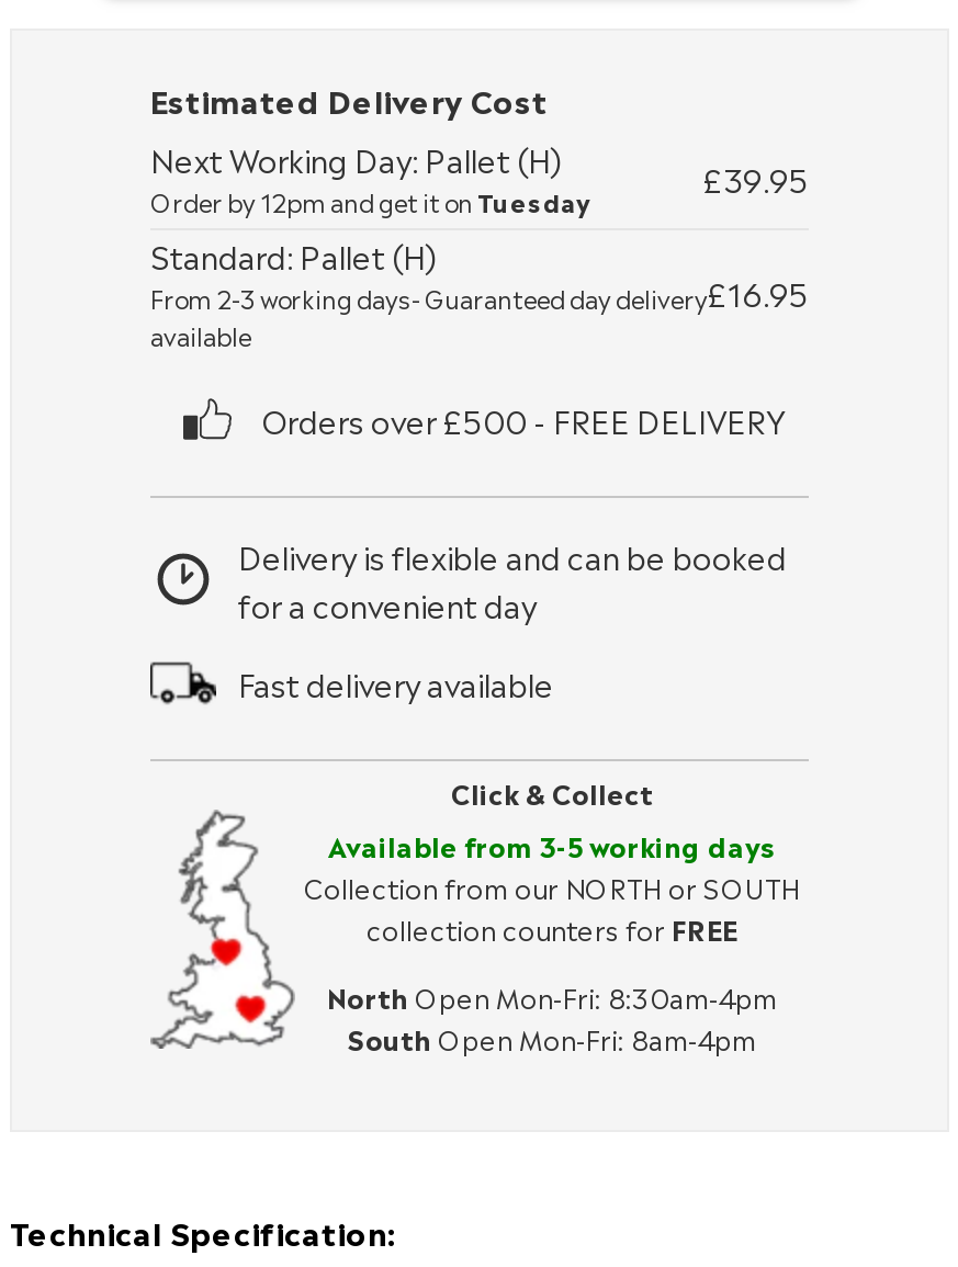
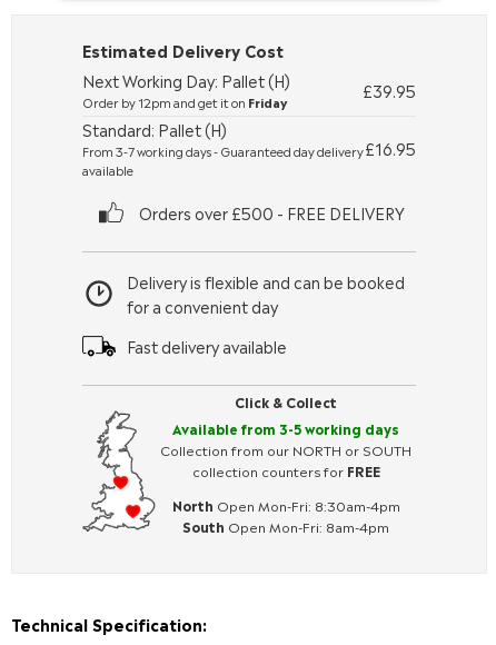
- Order by 12pm and get it on Tuesday
+ Order by 12pm and get it on Friday

- From 2-3 working days - Guaranteed day delivery
+ From 3-7 working days - Guaranteed day delivery
